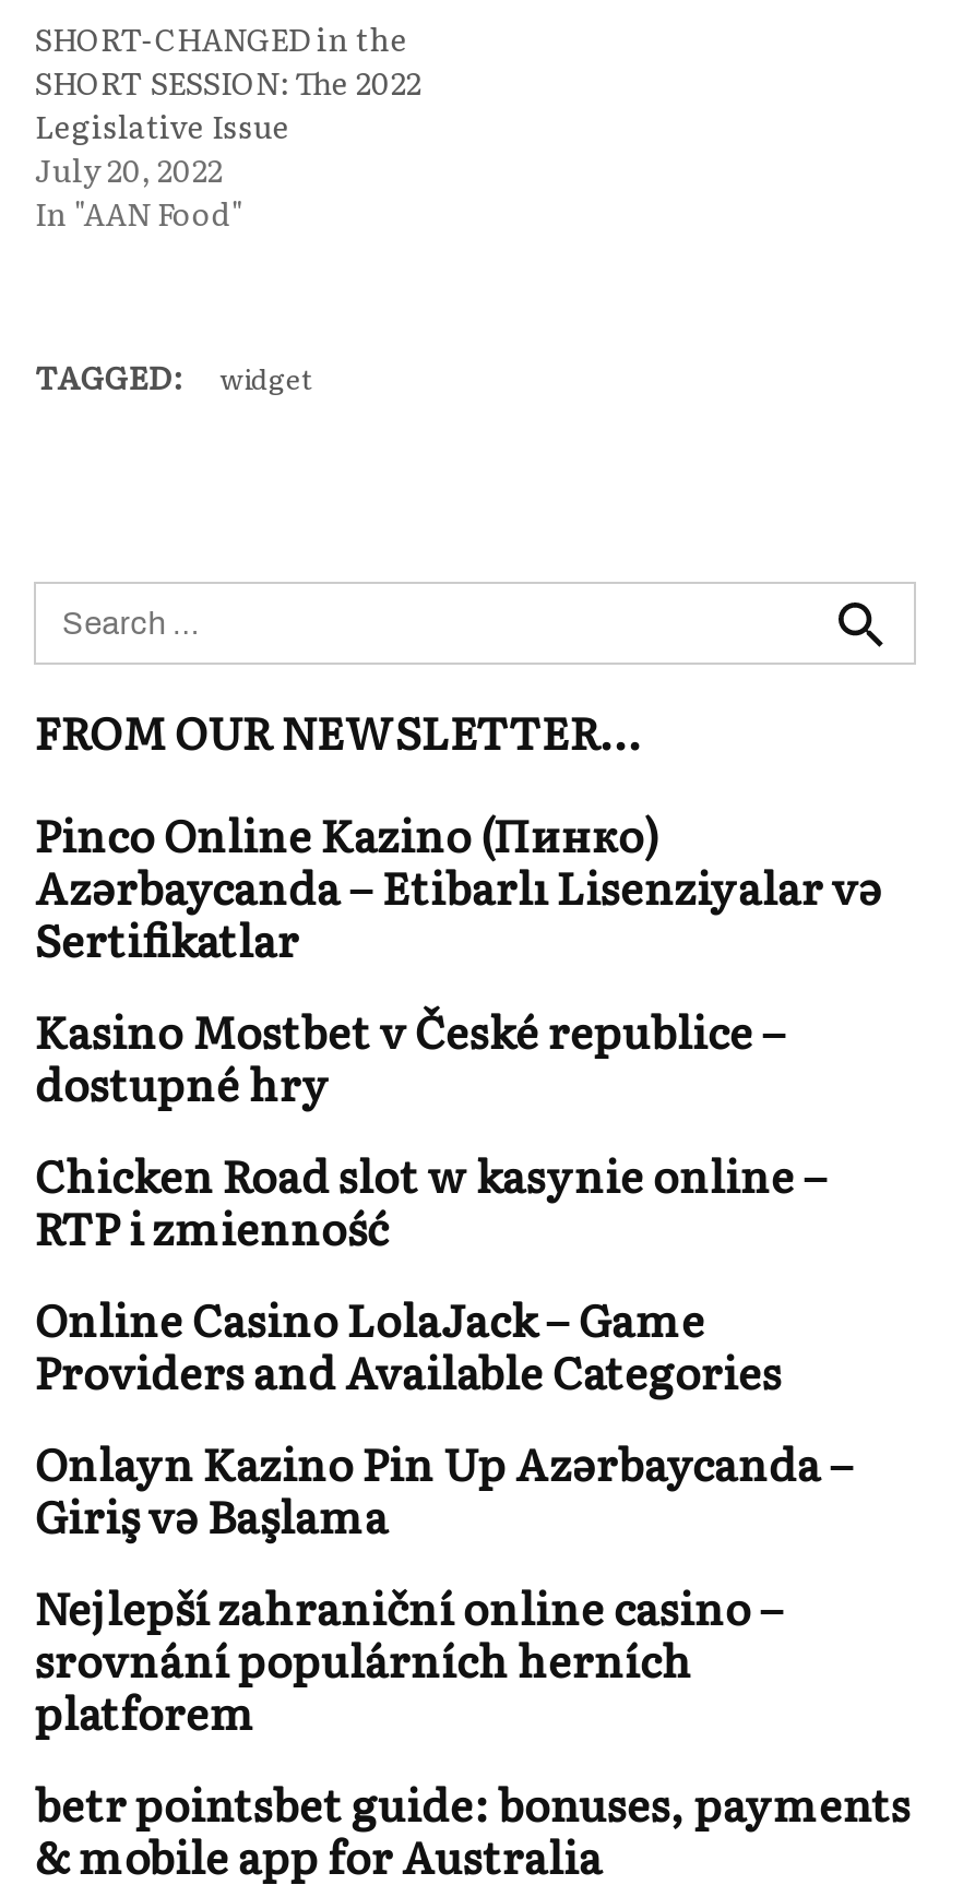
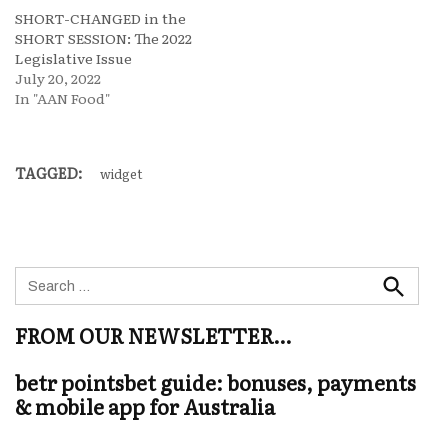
- Pinco Online Kazino (Пинко)
- Azərbaycanda – Etibarlı Lisenziyalar və
- Sertifikatlar
- Kasino Mostbet v České republice –
- dostupné hry
- Chicken Road slot w kasynie online –
- RTP i zmienność
- Online Casino LolaJack – Game
- Providers and Available Categories
- Onlayn Kazino Pin Up Azərbaycanda –
- Giriş və Başlama
- Nejlepší zahraniční online casino –
- srovnání populárních herních
- platforem
